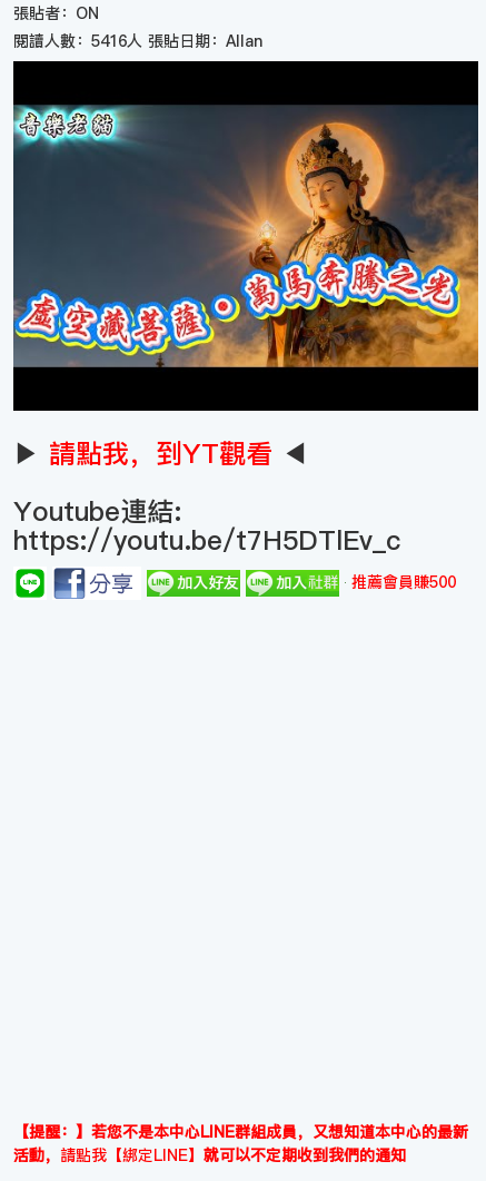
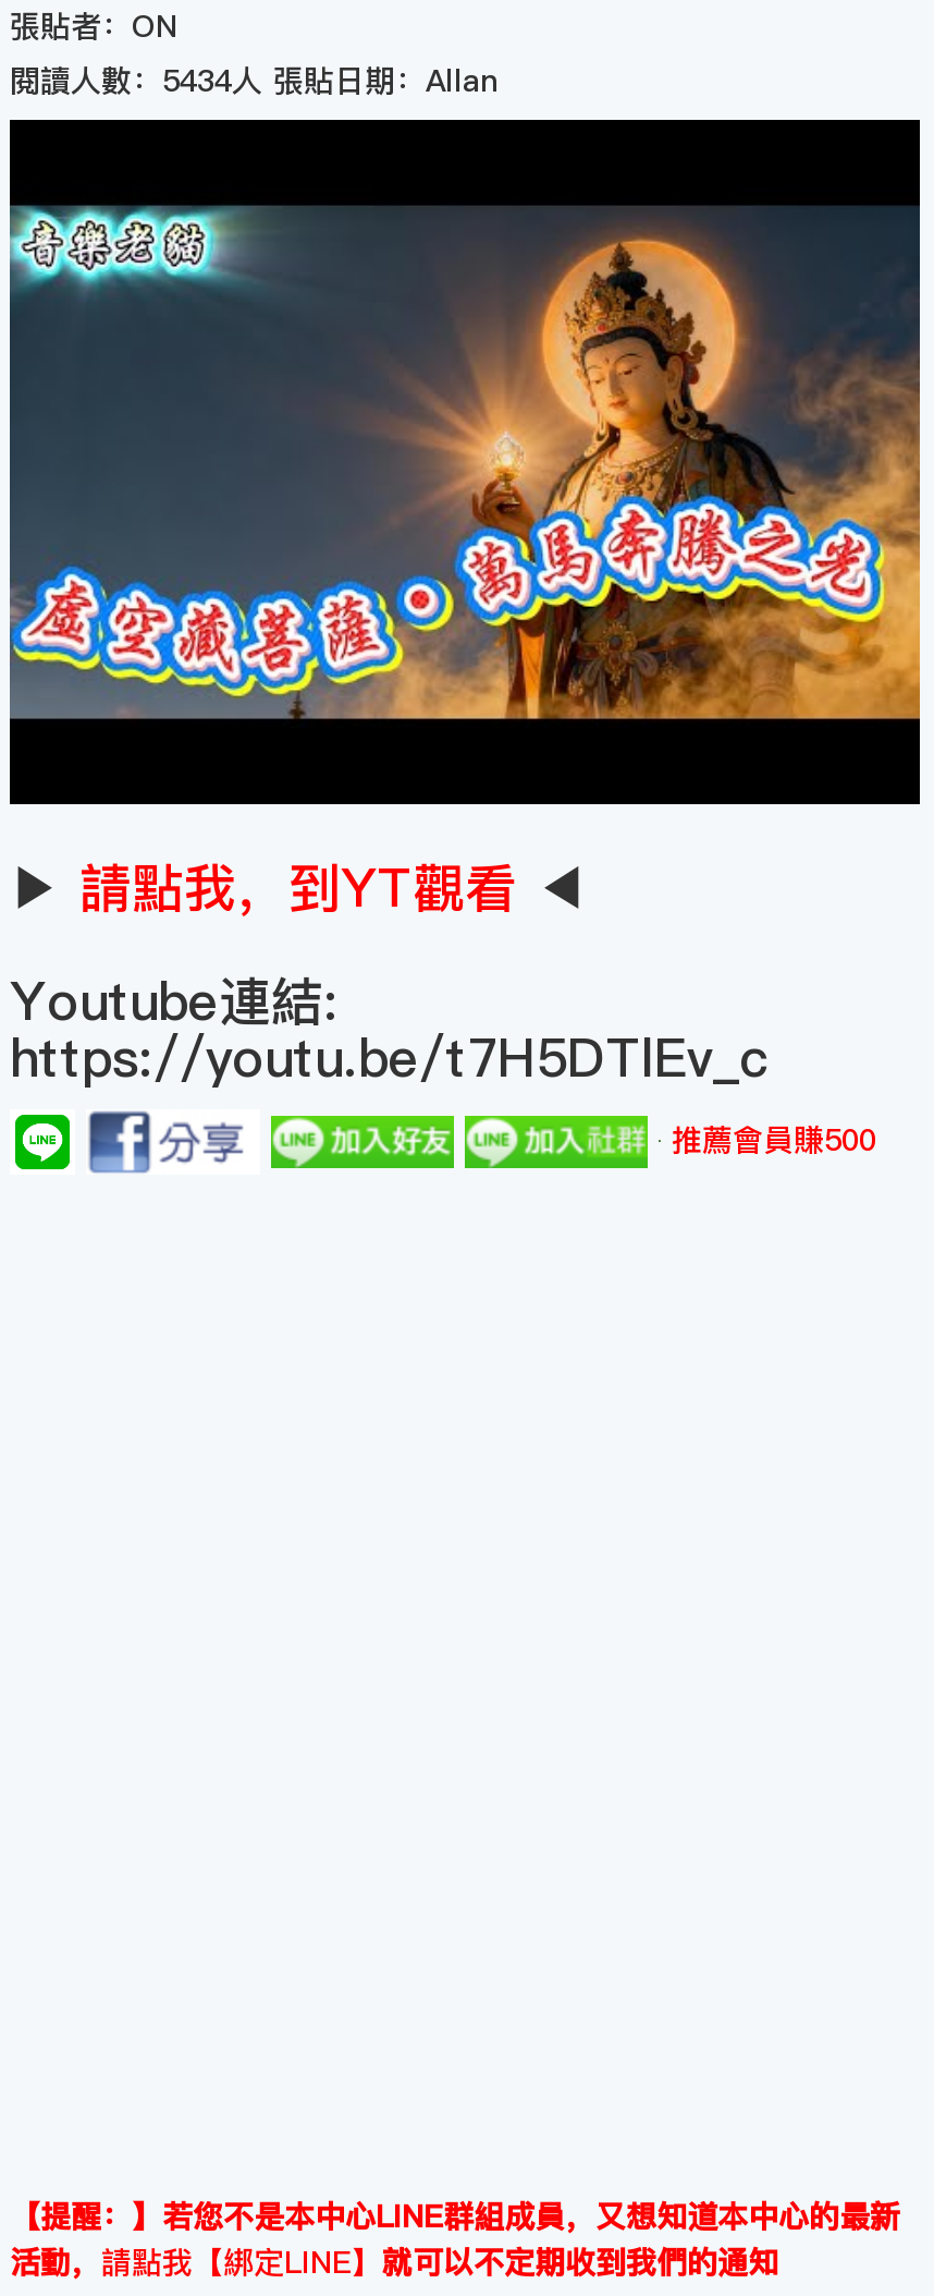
- 閱讀人數：5416人 張貼日期：Allan
+ 閱讀人數：5434人 張貼日期：Allan
